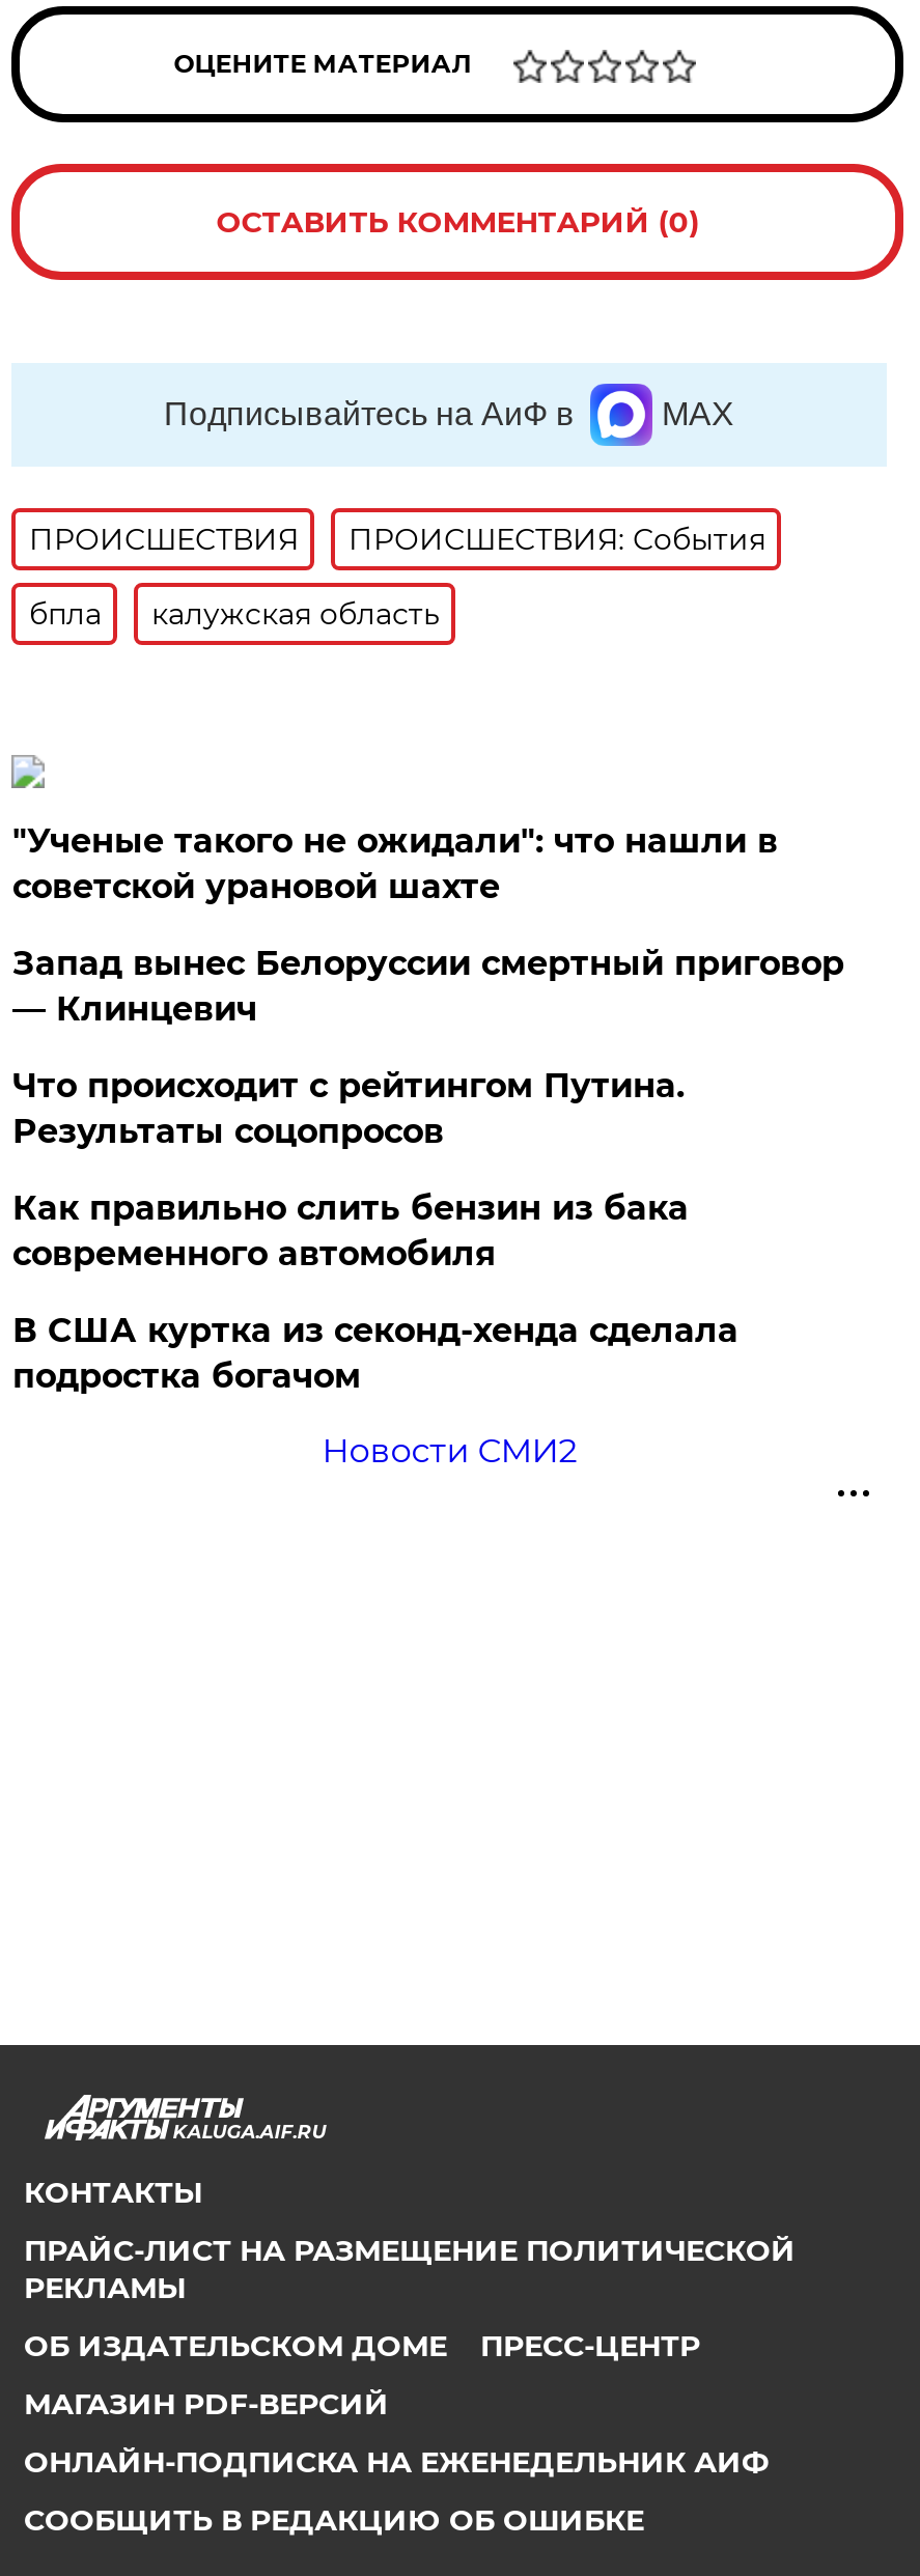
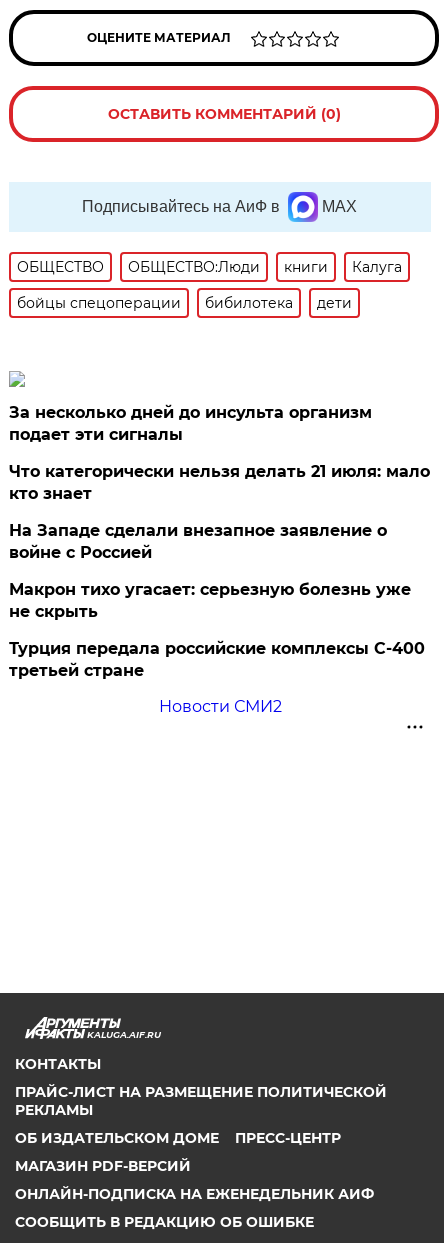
- ПРОИСШЕСТВИЯ
- ПРОИСШЕСТВИЯ: События
+ ОБЩЕСТВО
+ ОБЩЕСТВО:Люди
+ книги
+ Калуга

- бпла
- калужская область
+ бойцы спецоперации
+ бибилотека
+ дети

- "Ученые такого не ожидали": что нашли в
- советской урановой шахте
+ За несколько дней до инсульта организм
+ подает эти сигналы

- Запад вынес Белоруссии смертный приговор
- — Клинцевич
+ Что категорически нельзя делать 21 июля: мало
+ кто знает

- Что происходит с рейтингом Путина.
- Результаты соцопросов
+ На Западе сделали внезапное заявление о
+ войне с Россией

- Как правильно слить бензин из бака
- современного автомобиля
+ Макрон тихо угасает: серьезную болезнь уже
+ не скрыть

- В США куртка из секонд-хенда сделала
- подростка богачом
+ Турция передала российские комплексы С-400
+ третьей стране
